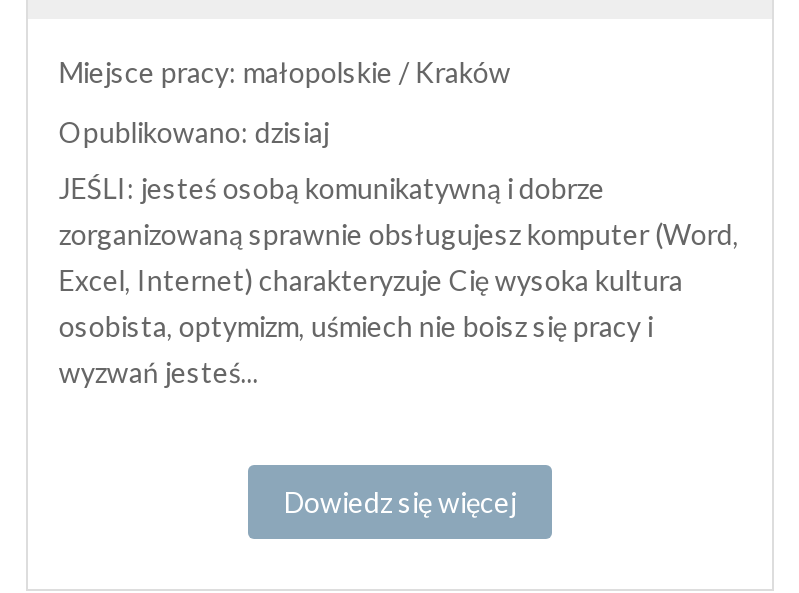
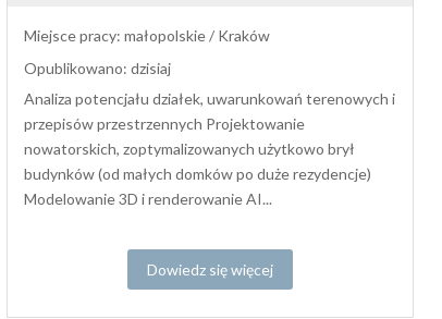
- JEŚLI: jesteś osobą komunikatywną i dobrze
- zorganizowaną sprawnie obsługujesz komputer (Word,
- Excel, Internet) charakteryzuje Cię wysoka kultura
- osobista, optymizm, uśmiech nie boisz się pracy i
- wyzwań jesteś...
+ Analiza potencjału działek, uwarunkowań terenowych i
+ przepisów przestrzennych Projektowanie
+ nowatorskich, zoptymalizowanych użytkowo brył
+ budynków (od małych domków po duże rezydencje)
+ Modelowanie 3D i renderowanie AI...
